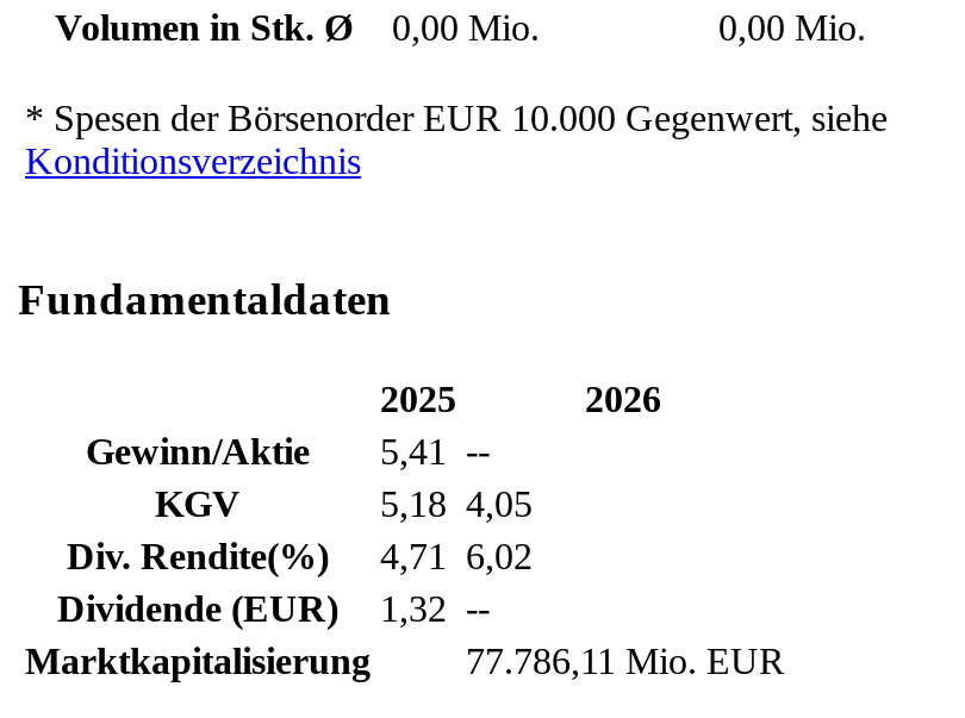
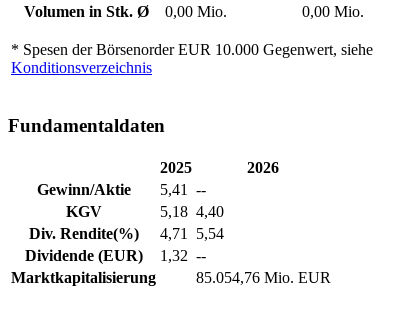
- 5,18 4,05
+ 5,18 4,40

- Div. Rendite(%) 4,71 6,02
+ Div. Rendite(%) 4,71 5,54

- 77.786,11 Mio. EUR
+ 85.054,76 Mio. EUR
